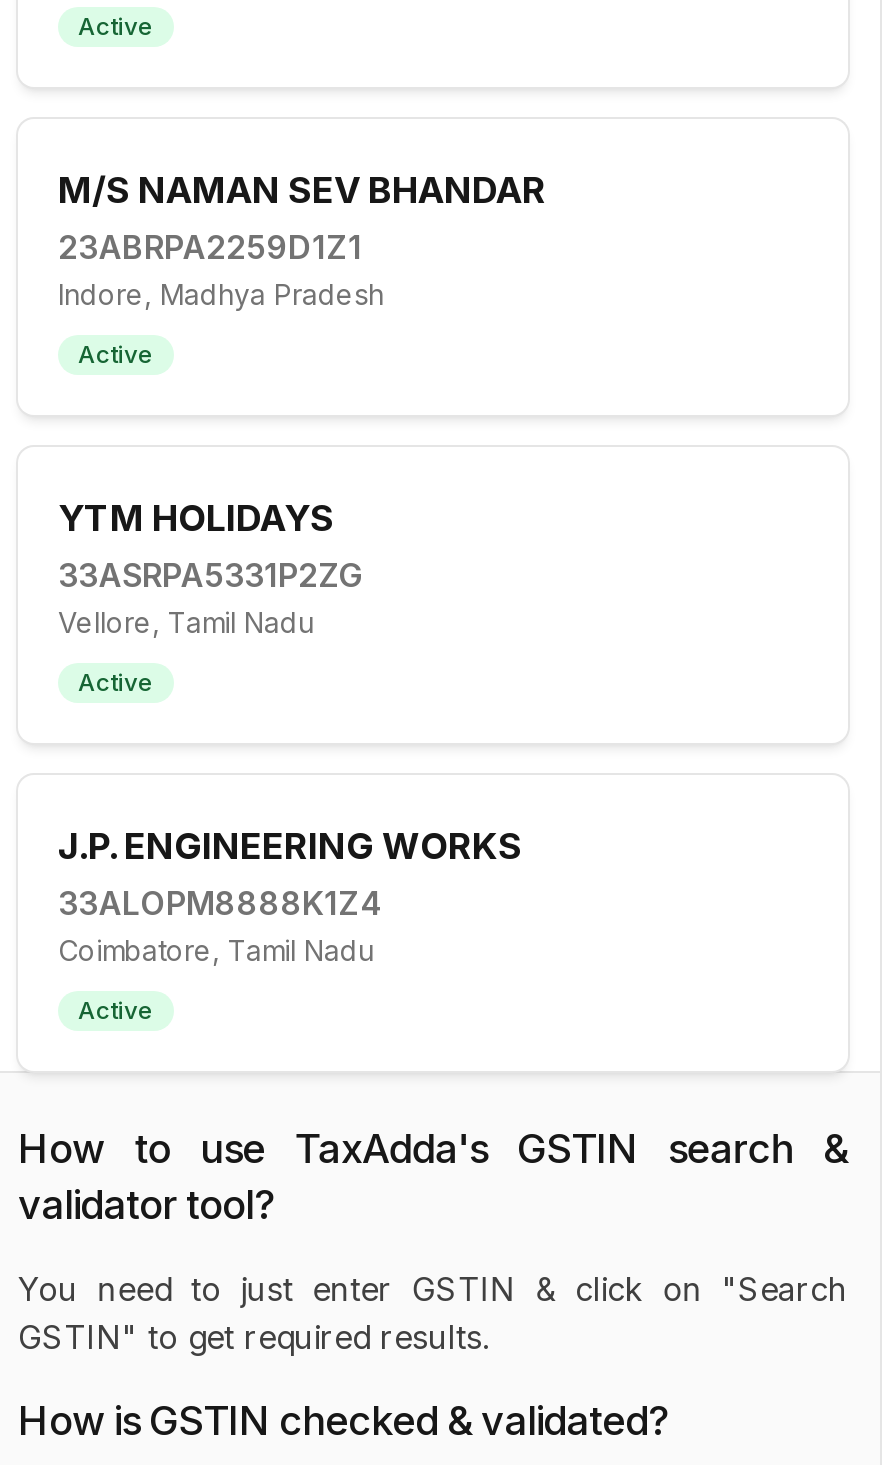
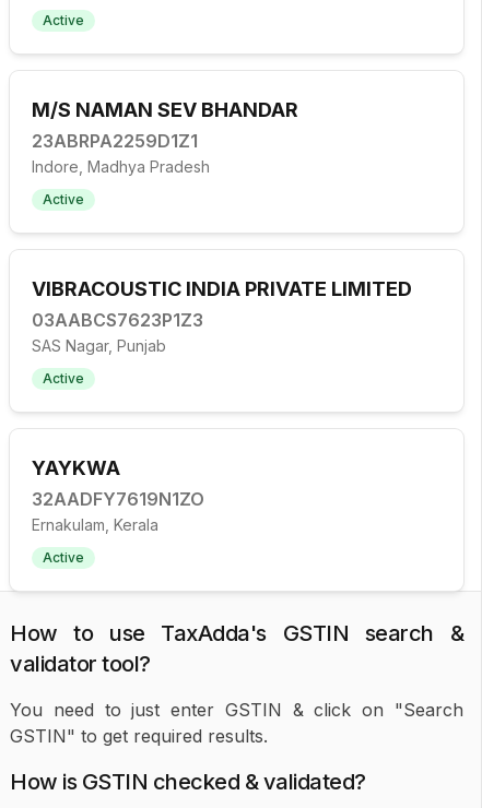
- YTM HOLIDAYS
- 33ASRPA5331P2ZG
- Vellore, Tamil Nadu
+ VIBRACOUSTIC INDIA PRIVATE LIMITED
+ 03AABCS7623P1Z3
+ SAS Nagar, Punjab

- J.P. ENGINEERING WORKS
- 33ALOPM8888K1Z4
- Coimbatore, Tamil Nadu
+ YAYKWA
+ 32AADFY7619N1ZO
+ Ernakulam, Kerala
